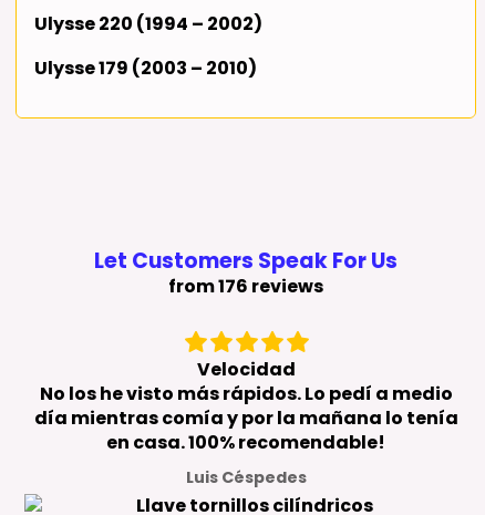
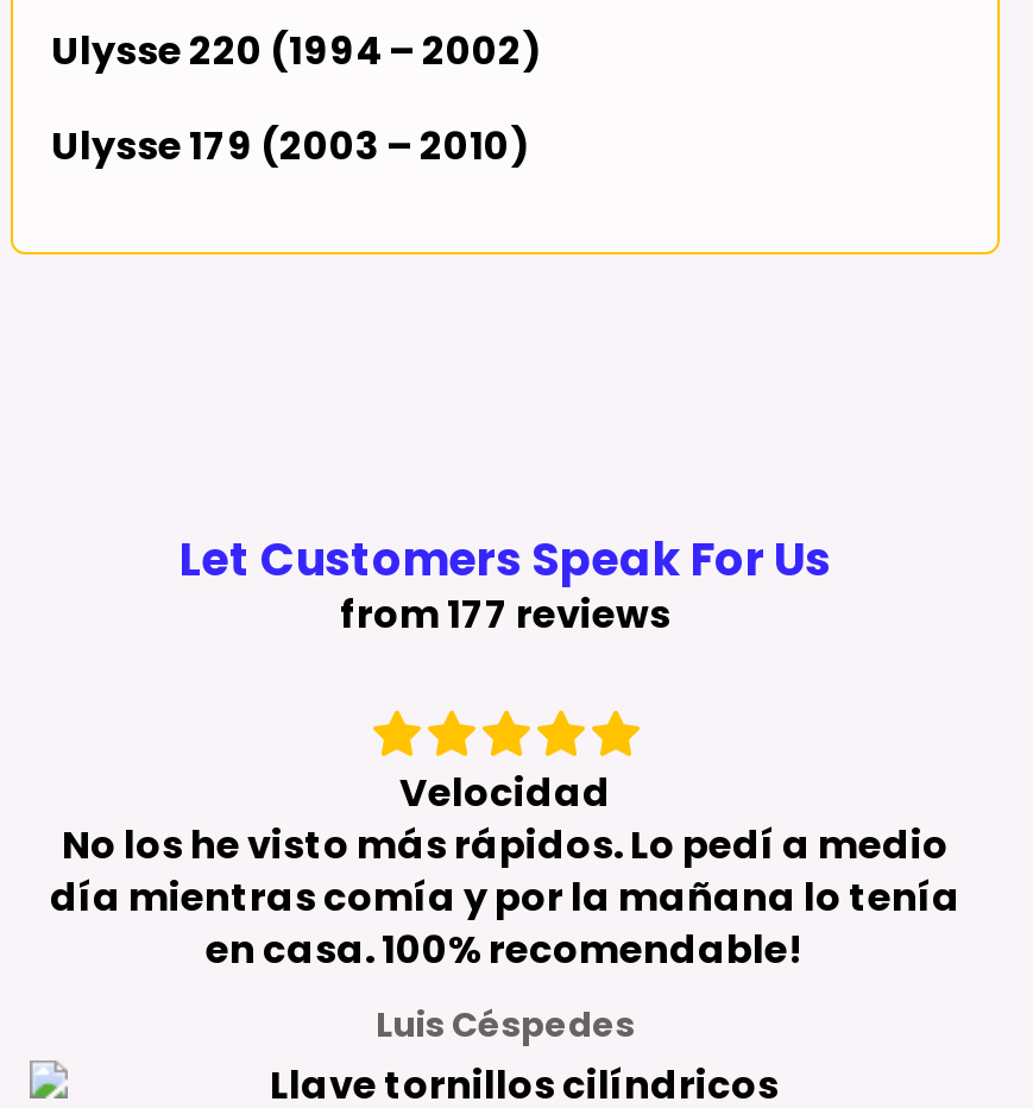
- from 176 reviews
+ from 177 reviews
